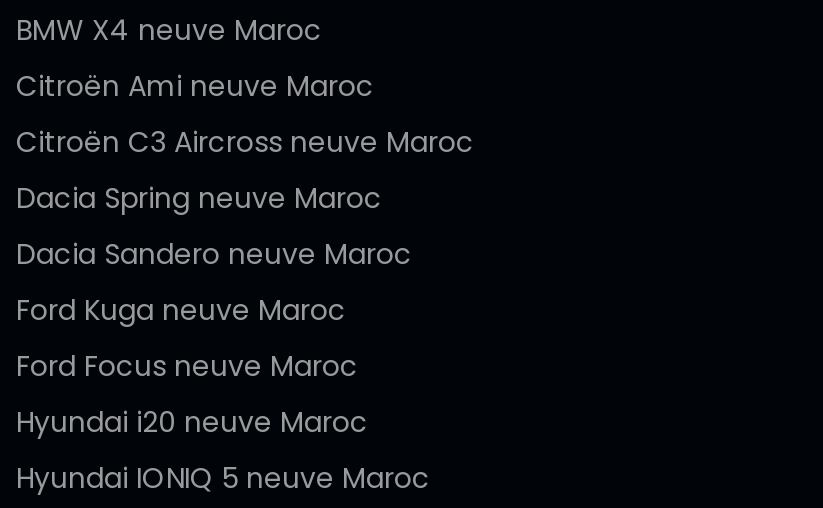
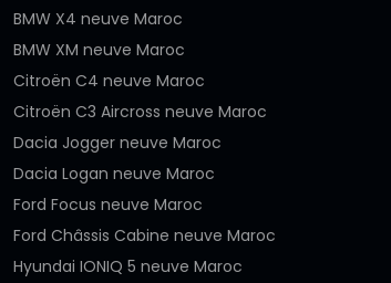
- Citroën Ami neuve Maroc
+ BMW XM neuve Maroc
+ Citroën C4 neuve Maroc

moved down: Citroën C3 Aircross neuve Maroc

- Dacia Spring neuve Maroc
- Dacia Sandero neuve Maroc
- Ford Kuga neuve Maroc
+ Dacia Jogger neuve Maroc
+ Dacia Logan neuve Maroc

- Hyundai i20 neuve Maroc
+ Ford Châssis Cabine neuve Maroc
